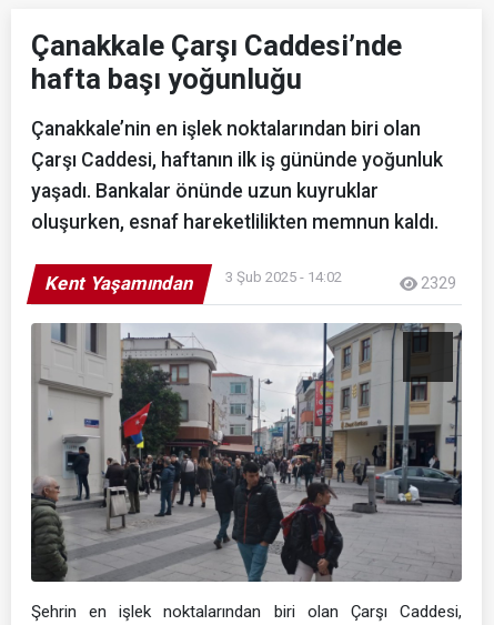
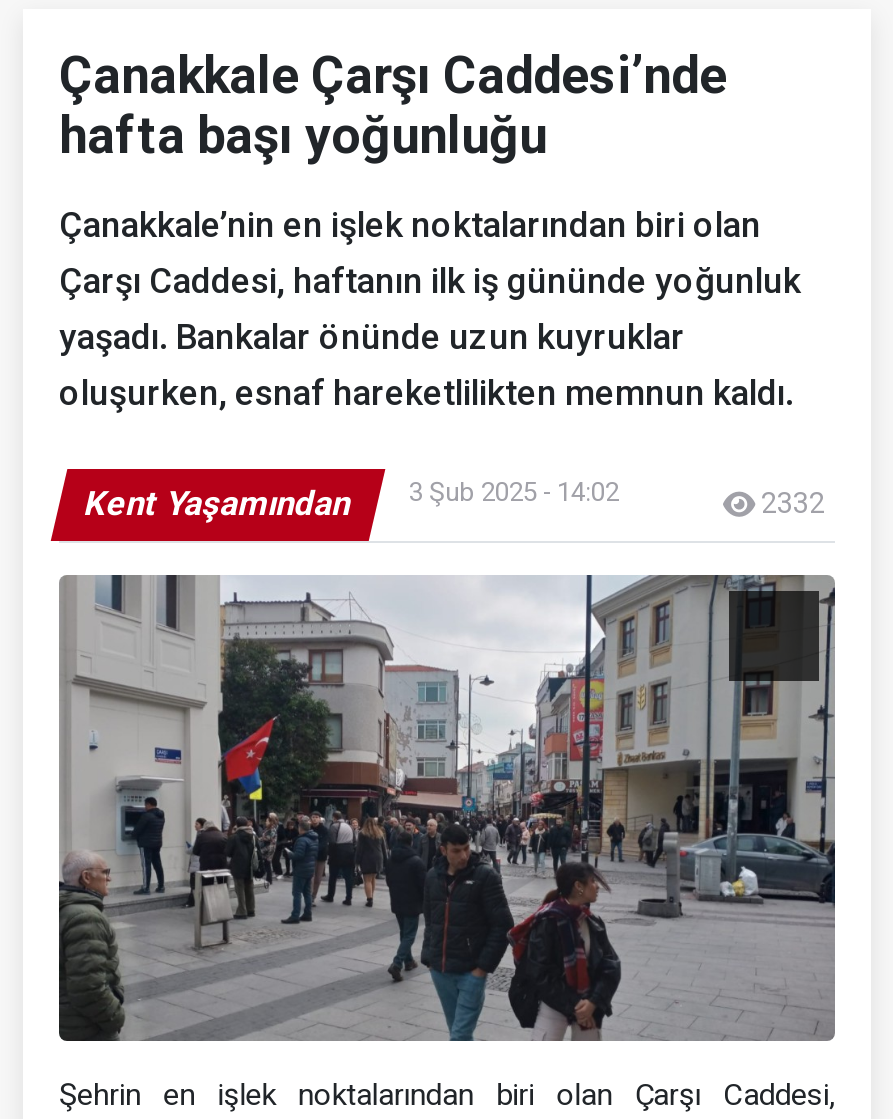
- 2329
+ 2332
